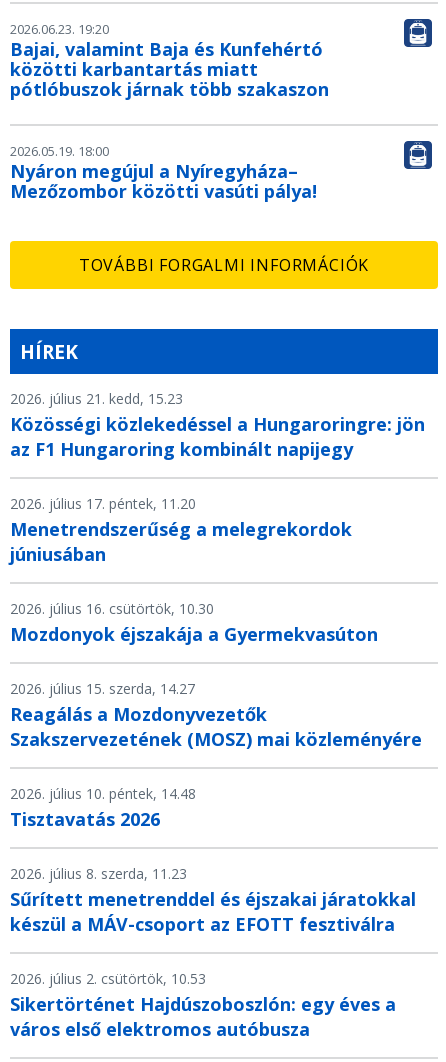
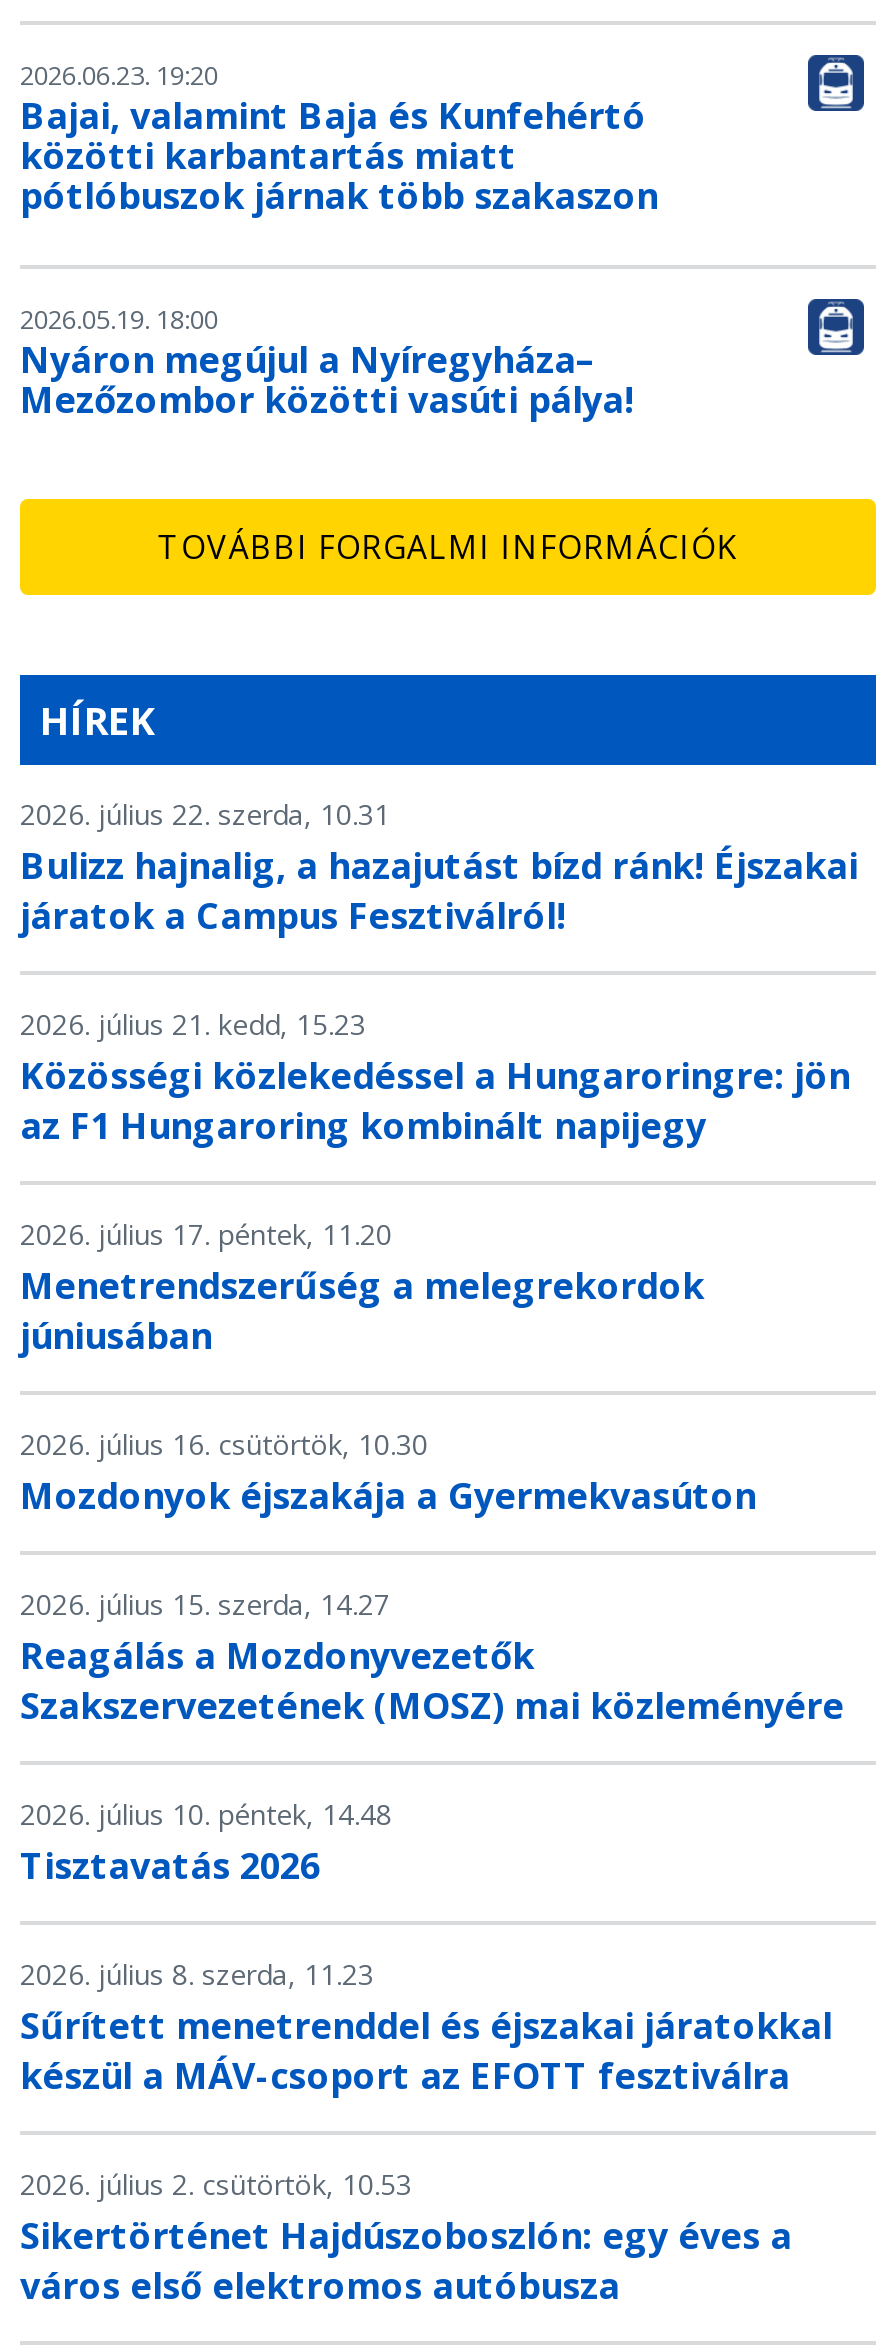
+ 2026. július 22. szerda, 10.31
+ Bulizz hajnalig, a hazajutást bízd ránk! Éjszakai
+ járatok a Campus Fesztiválról!
